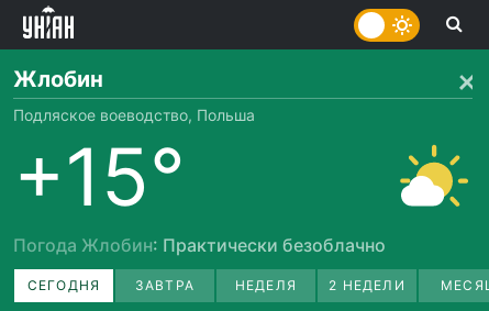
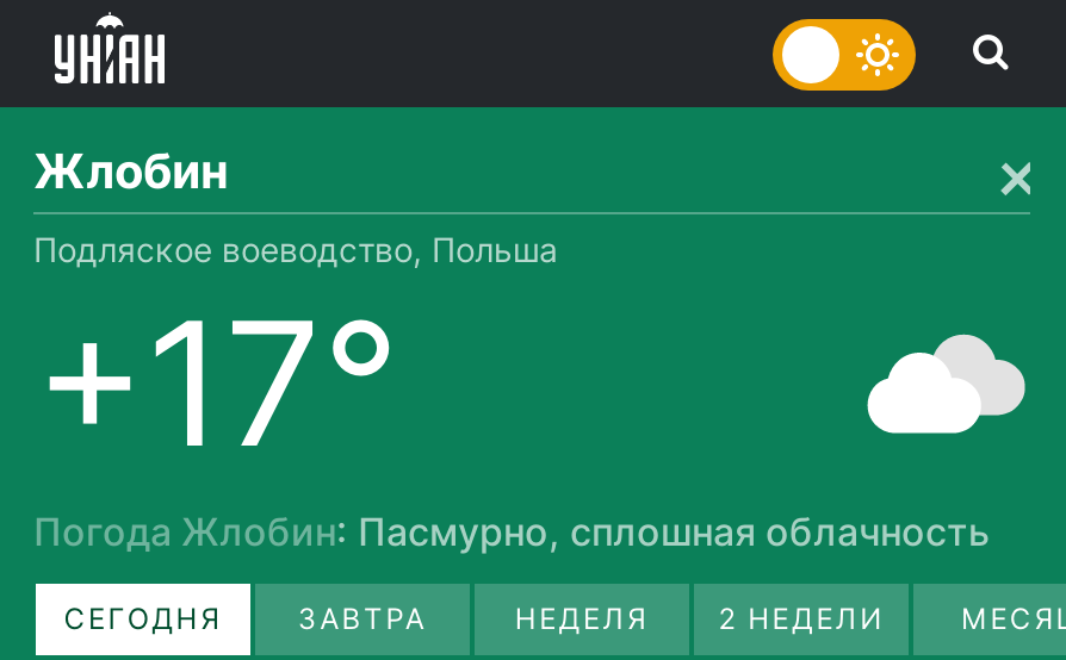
- [image]
- +15°
- Погода Жлобин: Практически безоблачно
+ [image]
+ +17°
+ Погода Жлобин: Пасмурно, сплошная облачность
